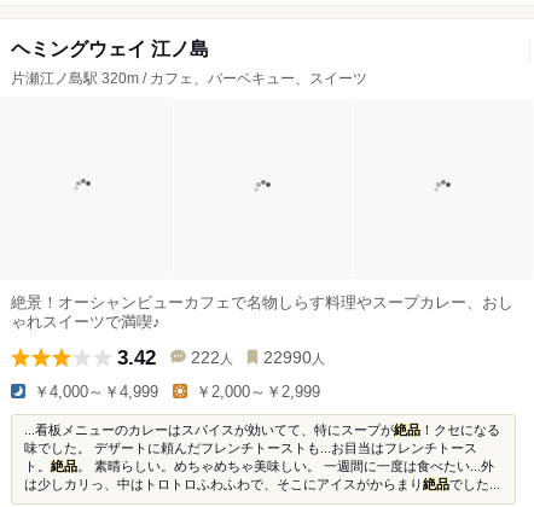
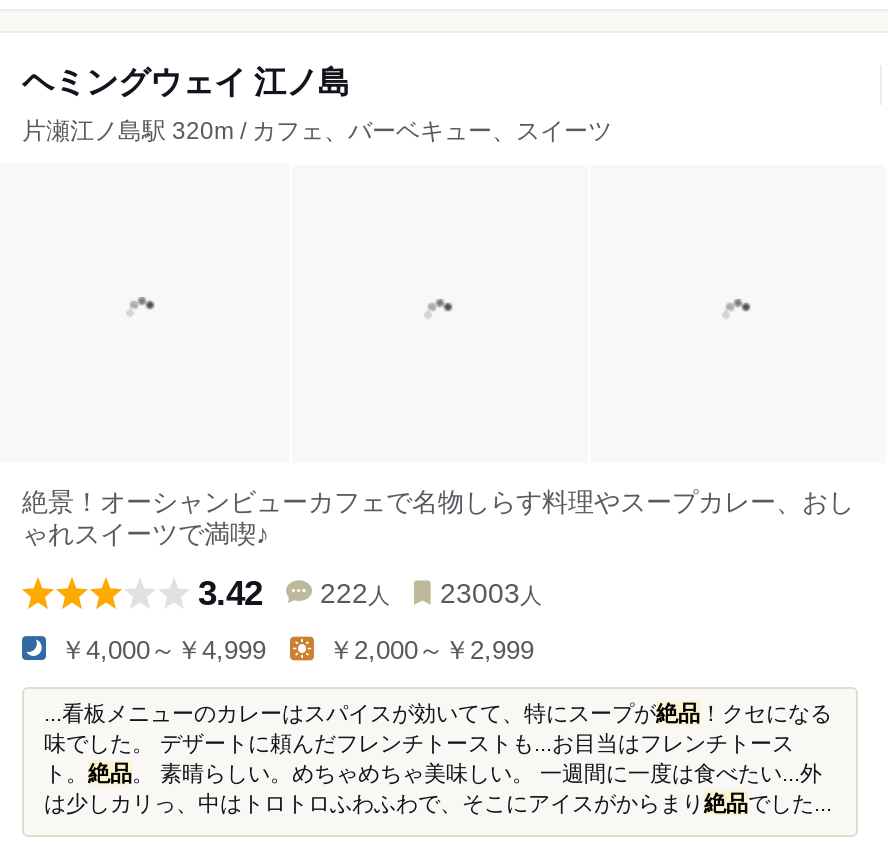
- 3.42 222人 22990人
+ 3.42 222人 23003人
